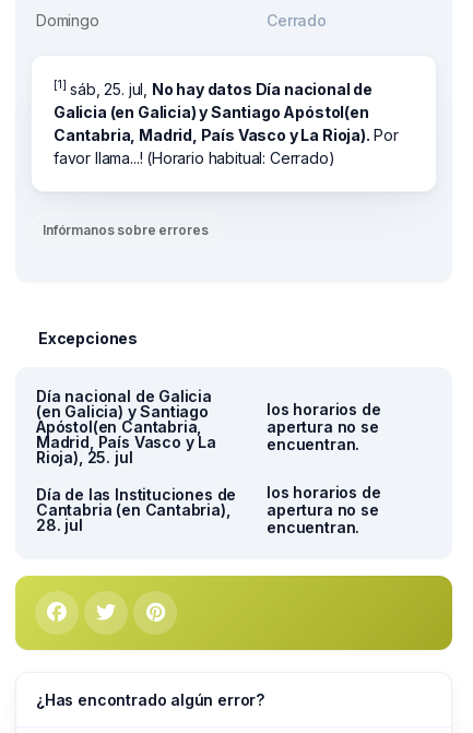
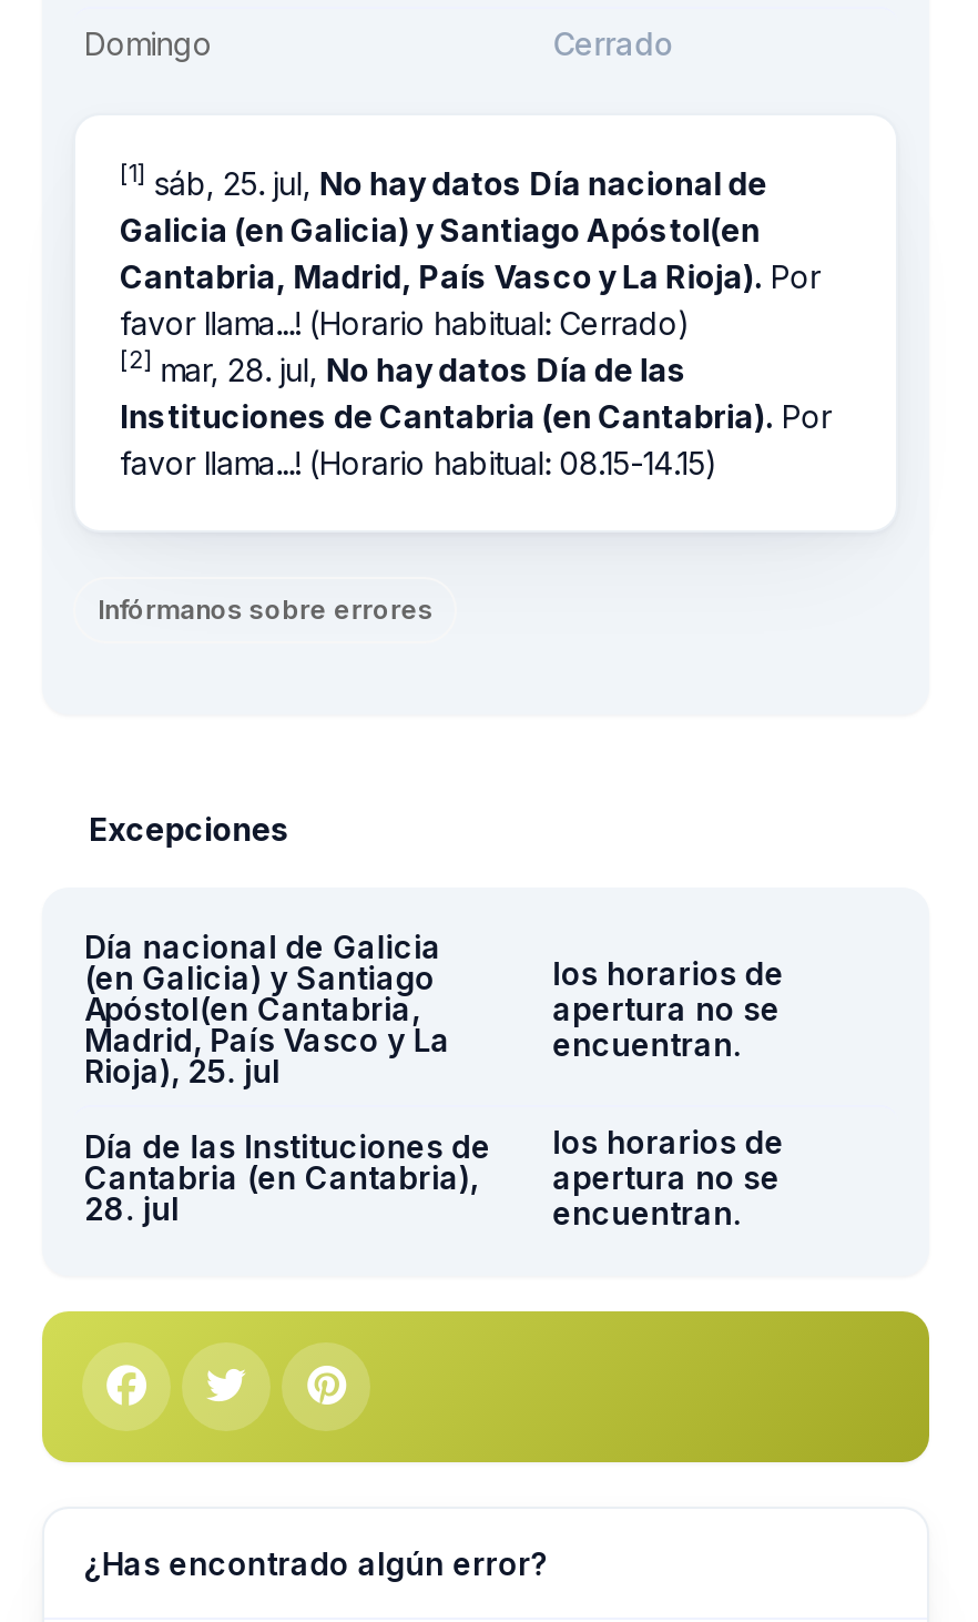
+ [2] mar, 28. jul, No hay datos Día de las
+ Instituciones de Cantabria (en Cantabria). Por
+ favor llama...! (Horario habitual: 08.15-14.15)
